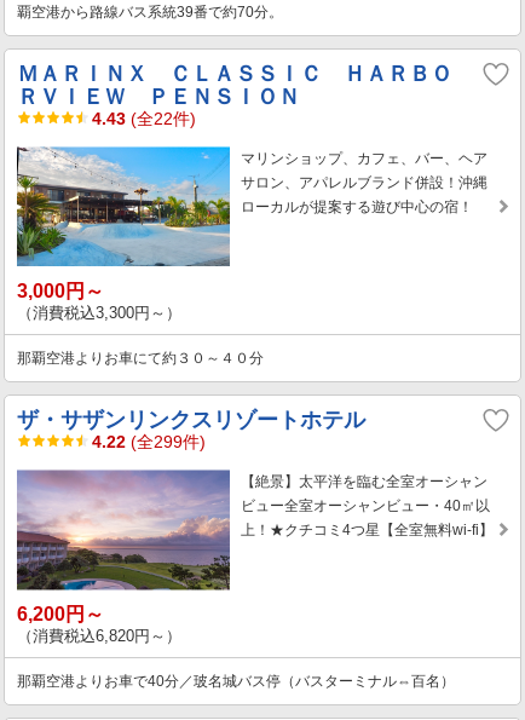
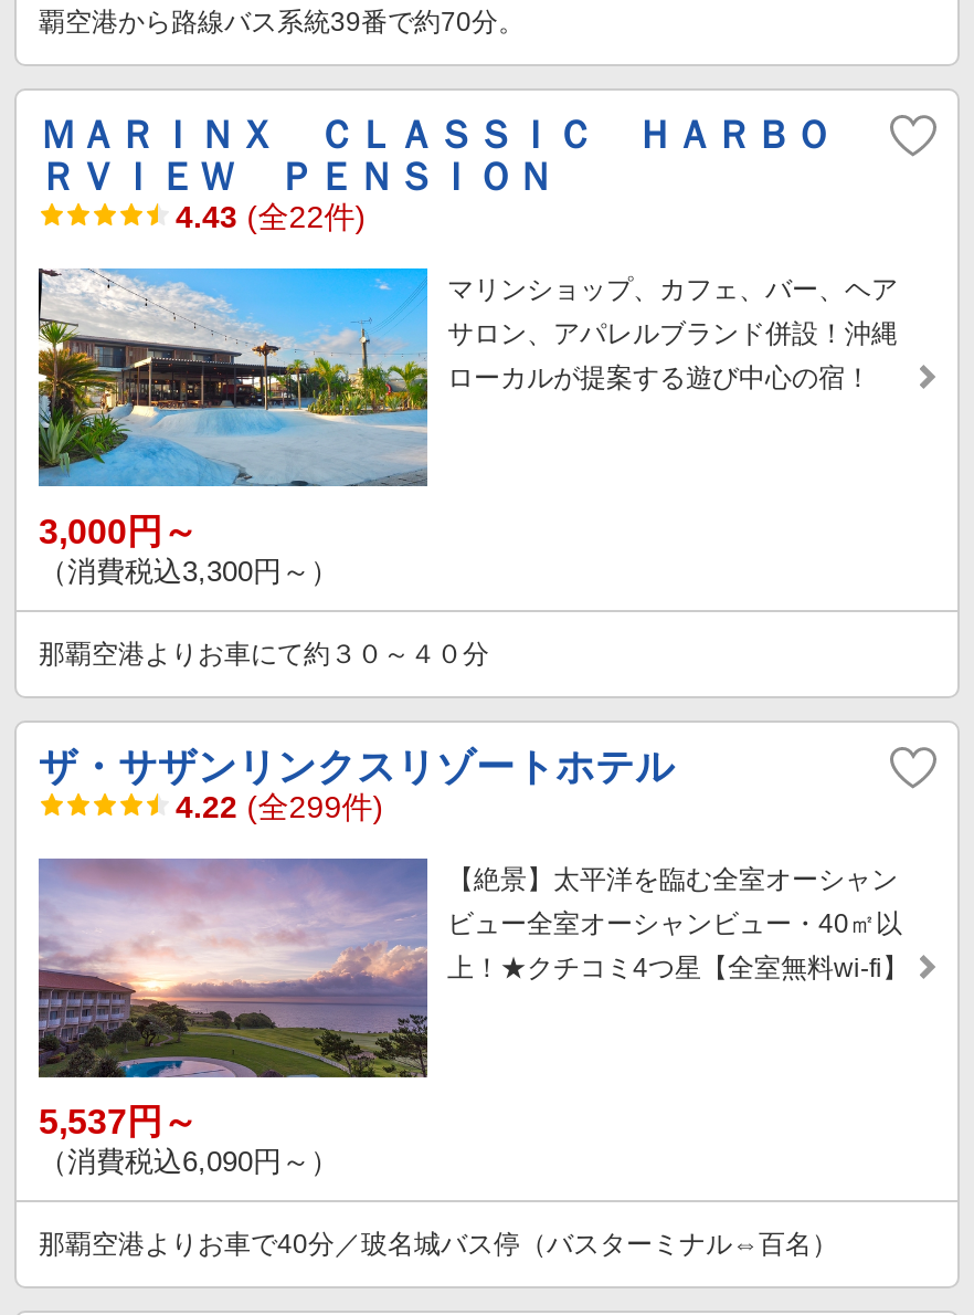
- 6,200円～
+ 5,537円～

- （消費税込6,820円～）
+ （消費税込6,090円～）
